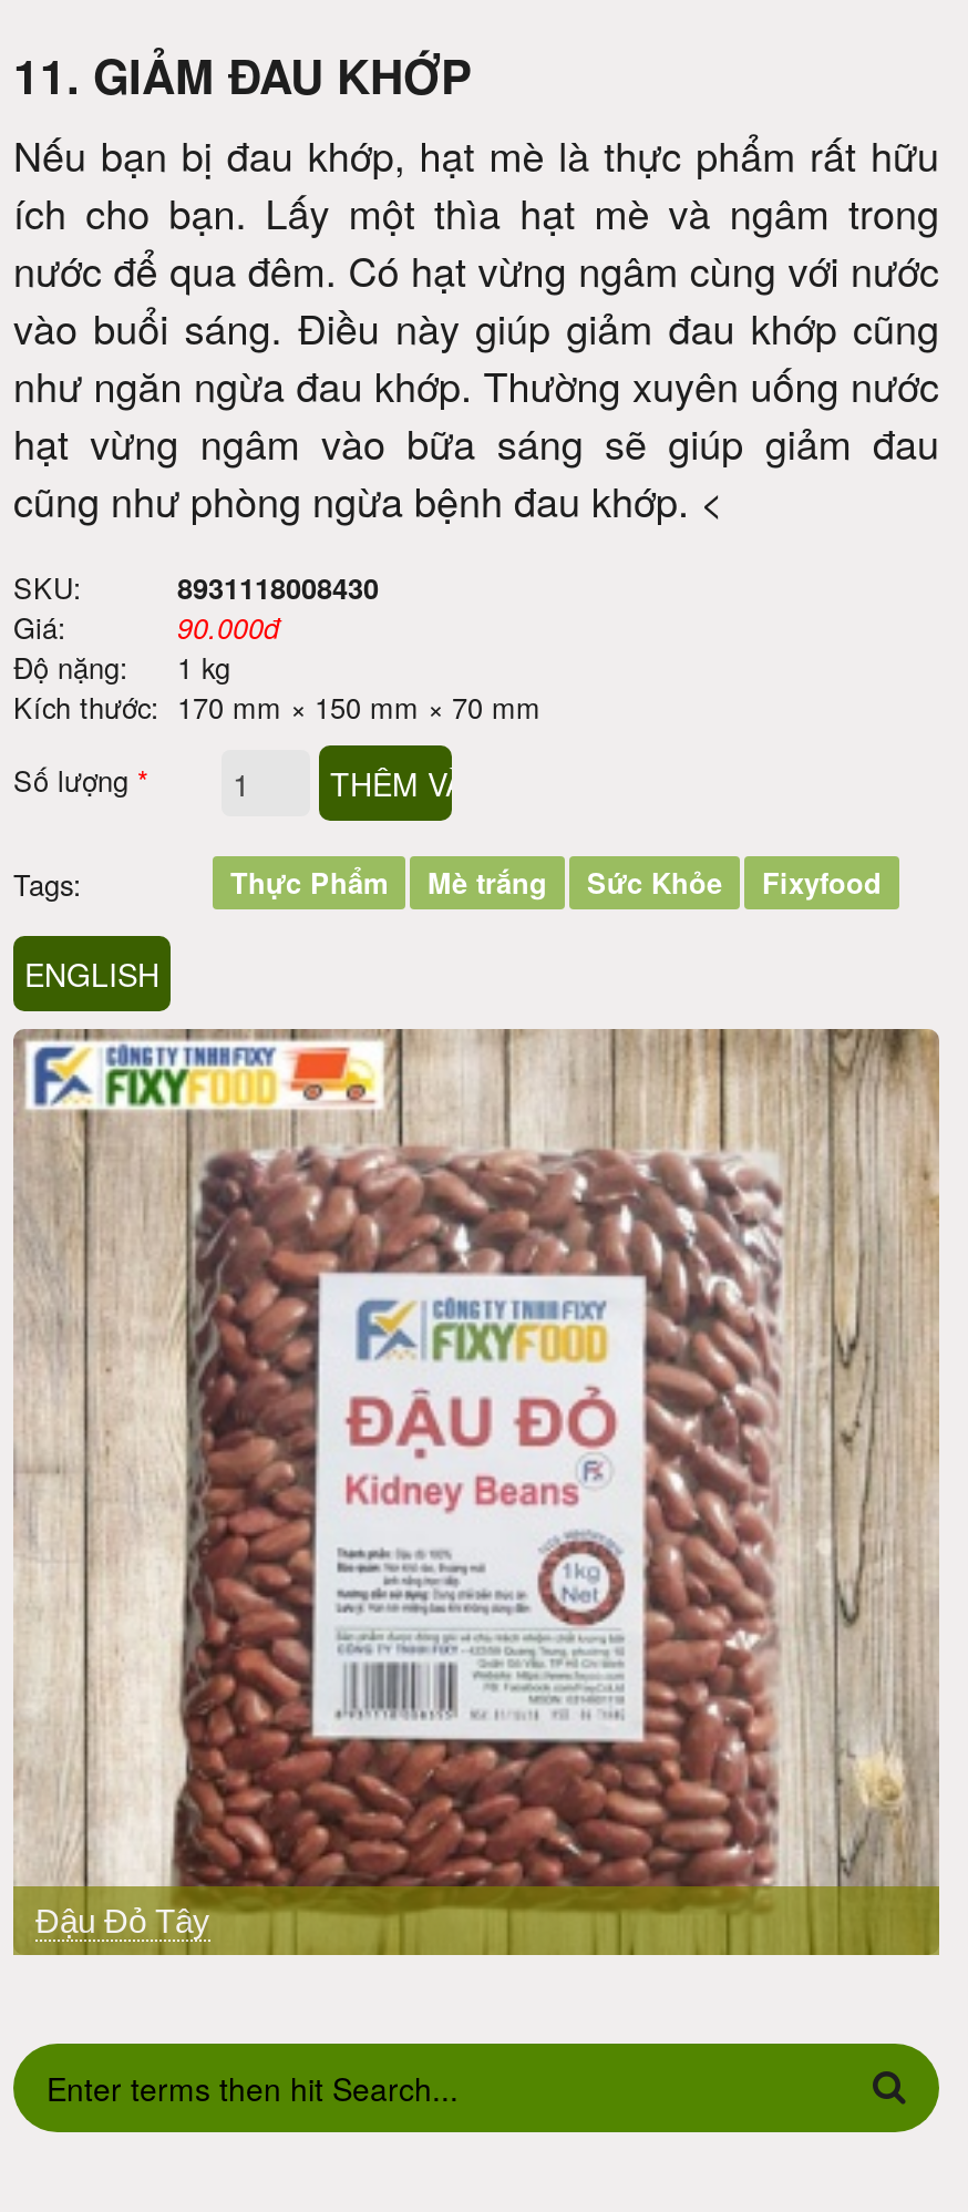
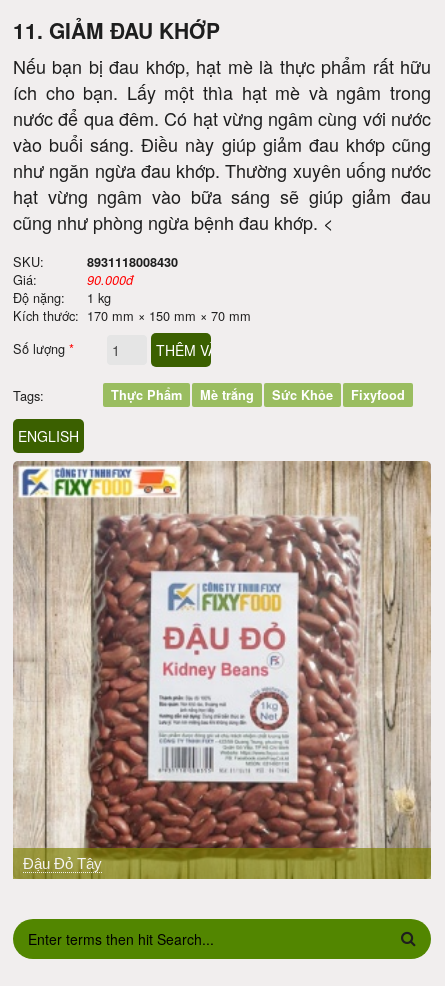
- Đậu Đỏ
+ Đậu Đỏ Tây
